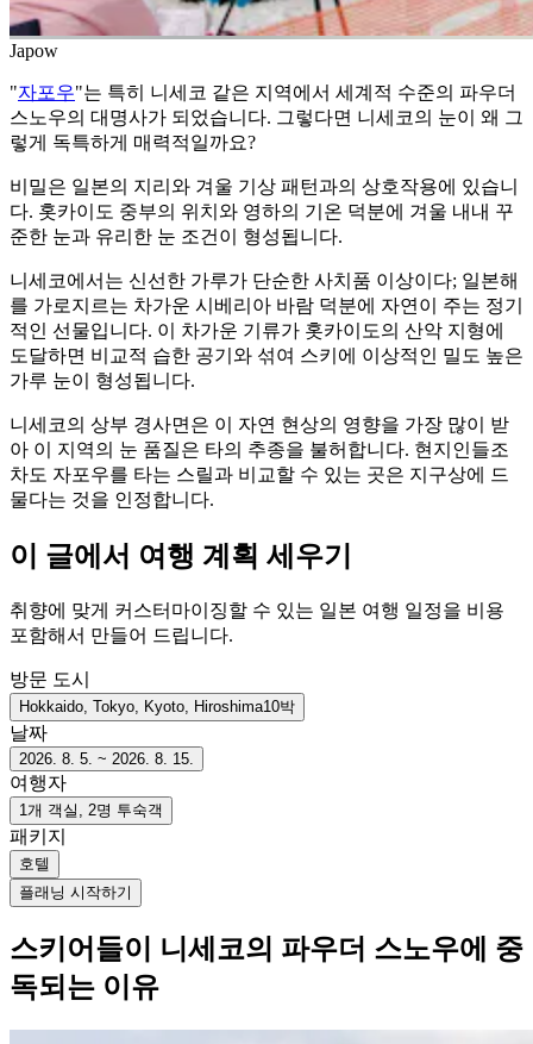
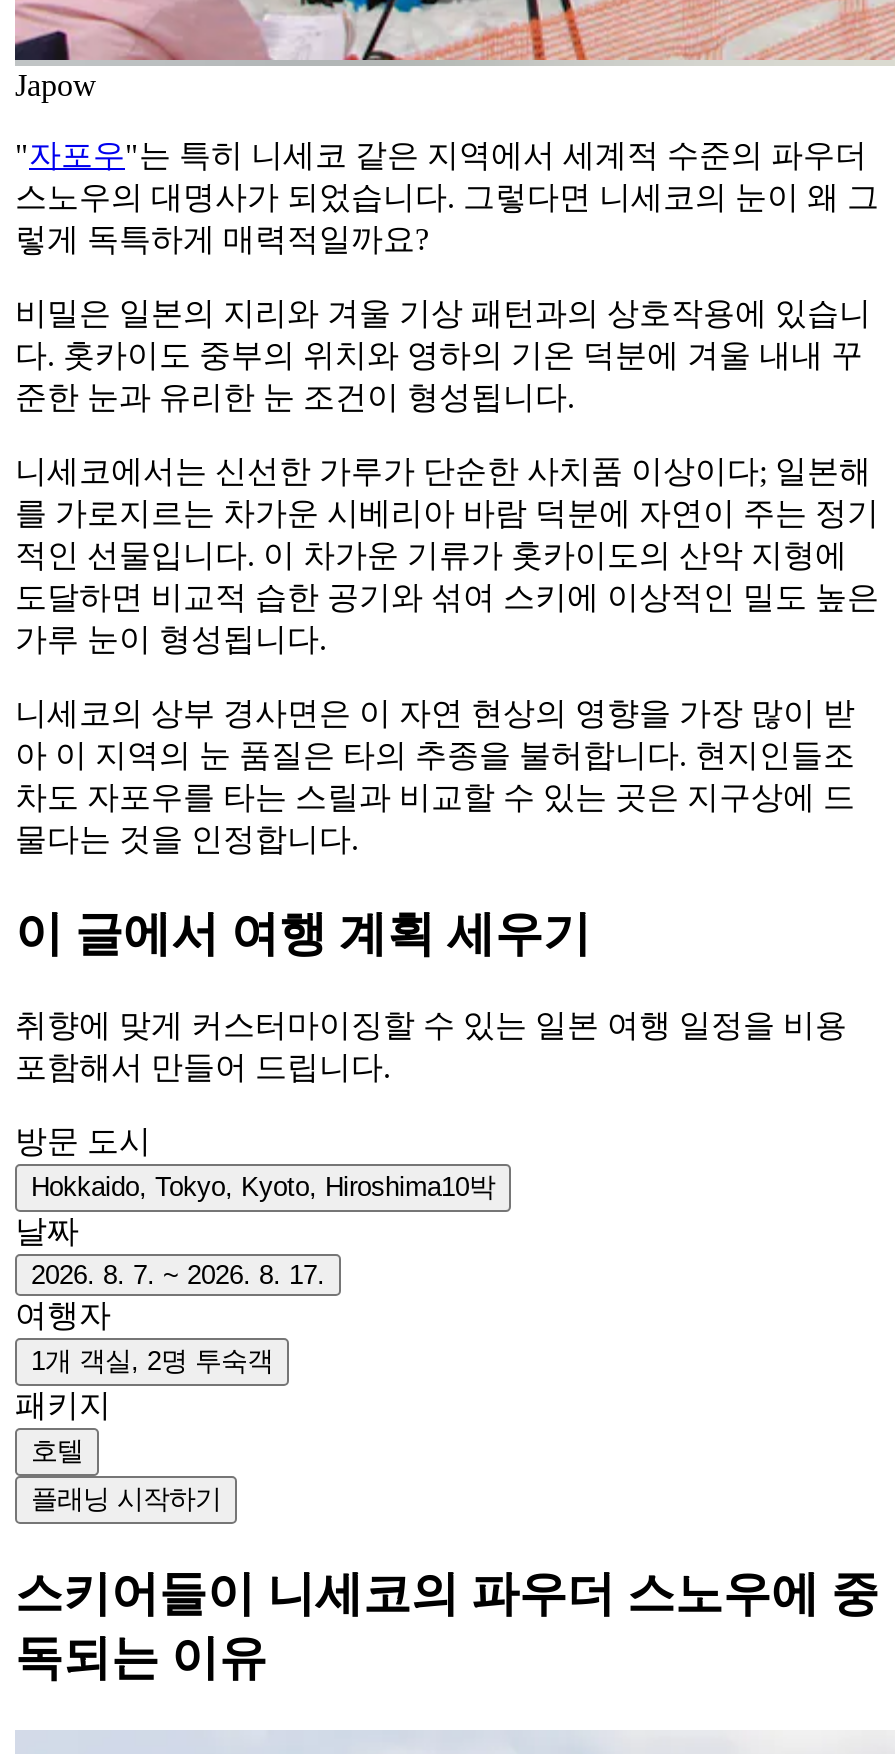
- 2026. 8. 5. ~ 2026. 8. 15.
+ 2026. 8. 7. ~ 2026. 8. 17.
